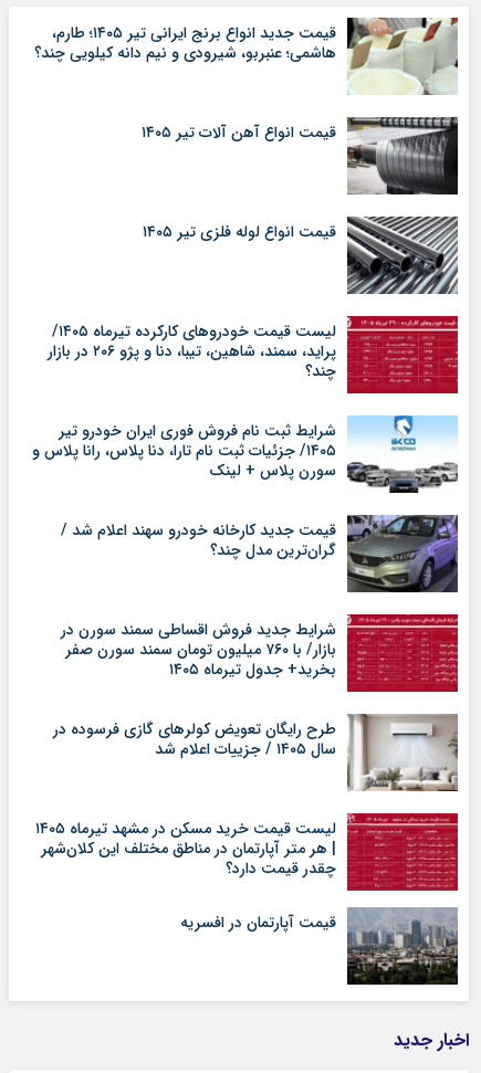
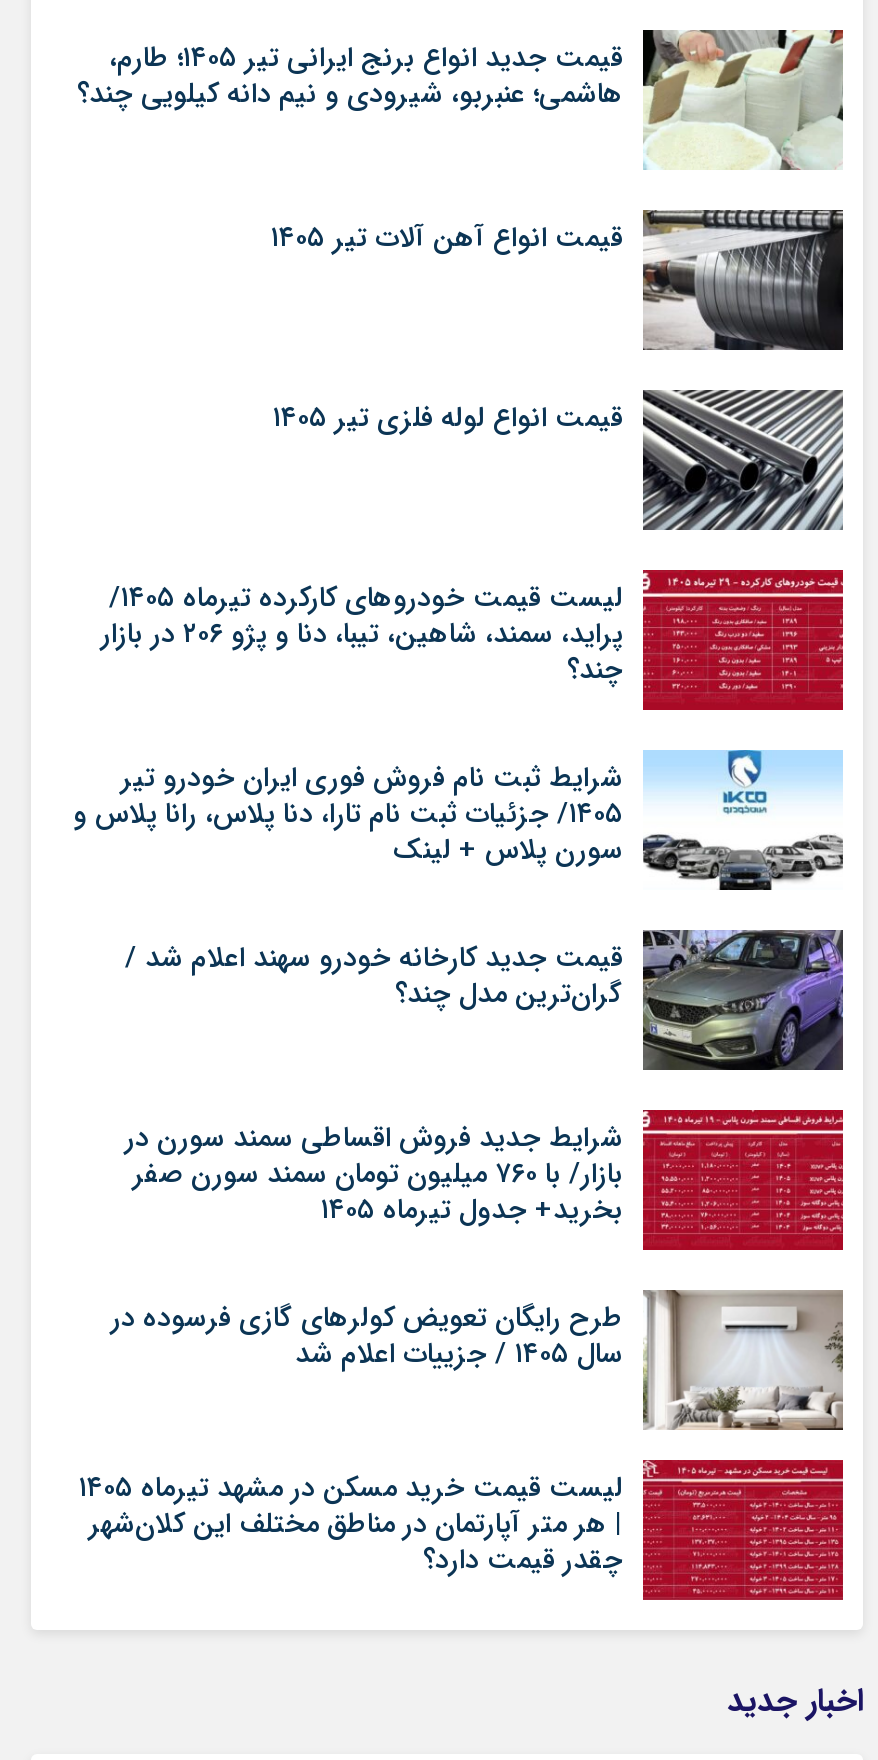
- [image]
- قیمت آپارتمان در افسریه
